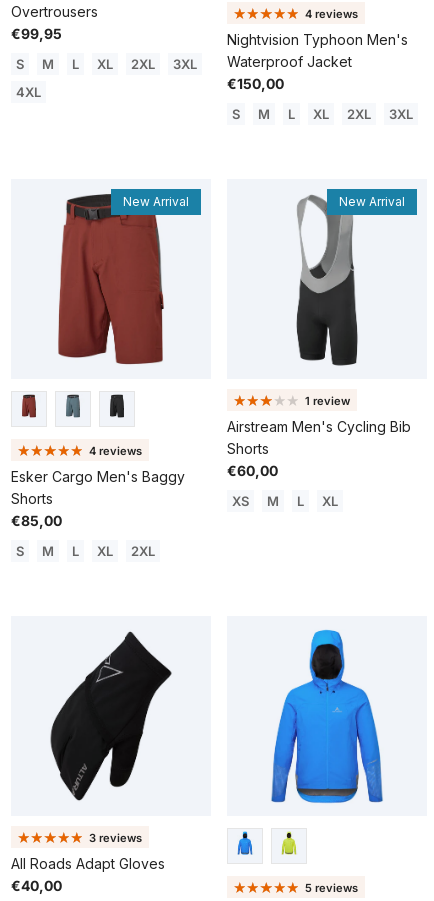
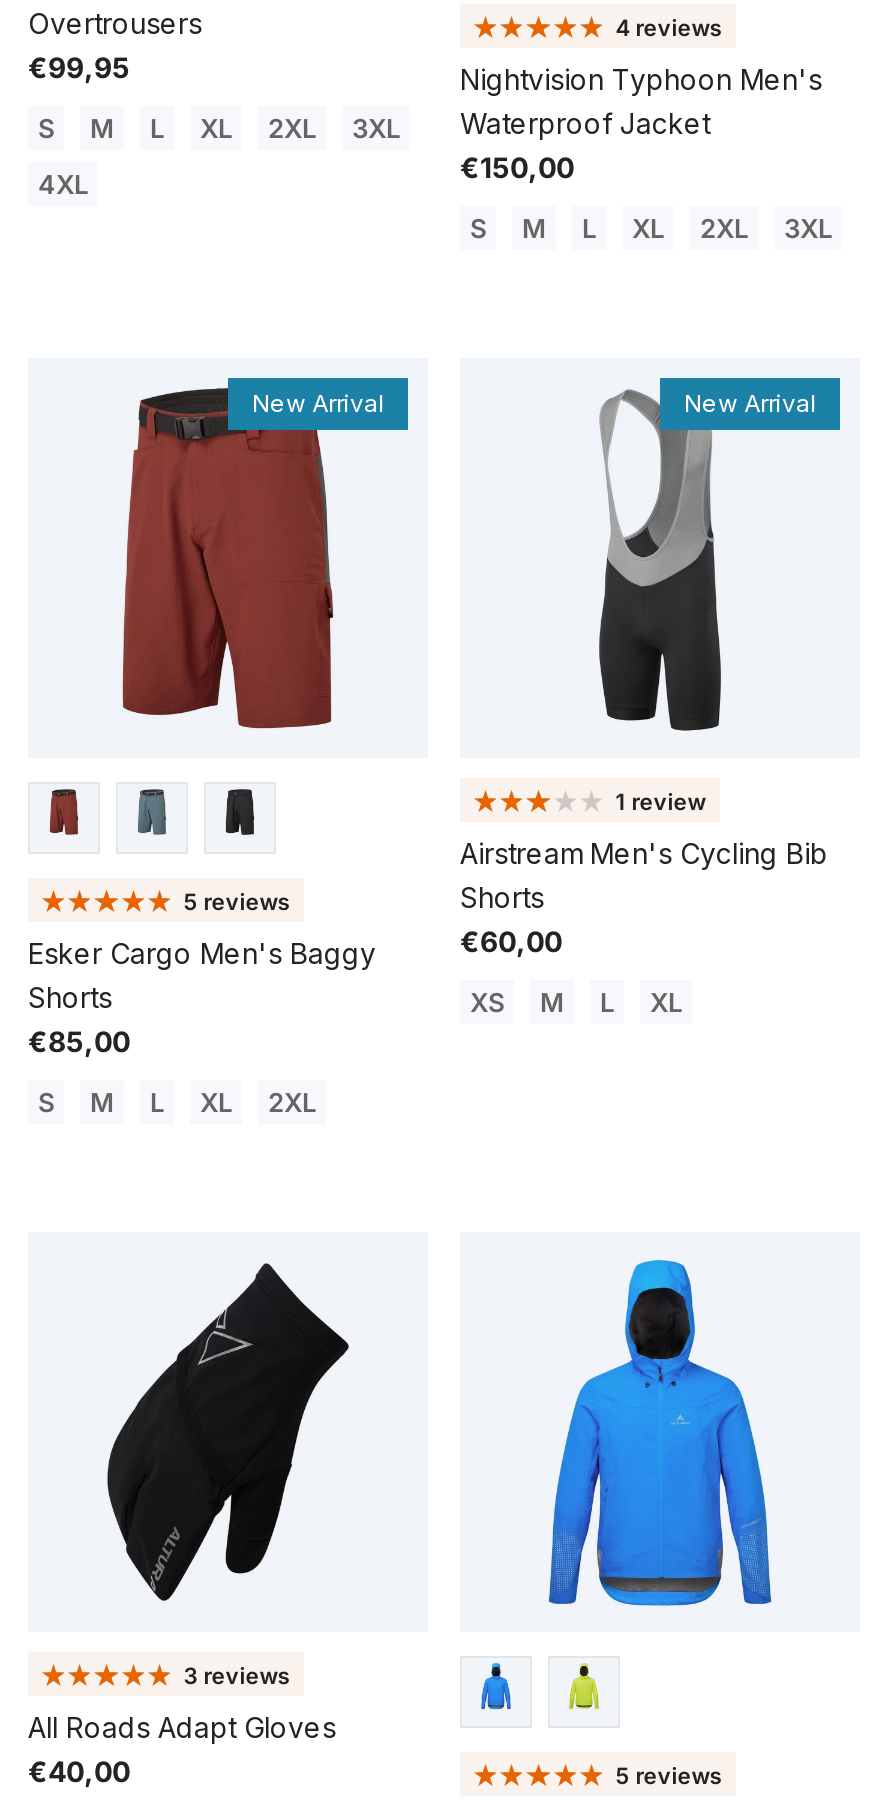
- 4 reviews
+ 5 reviews
